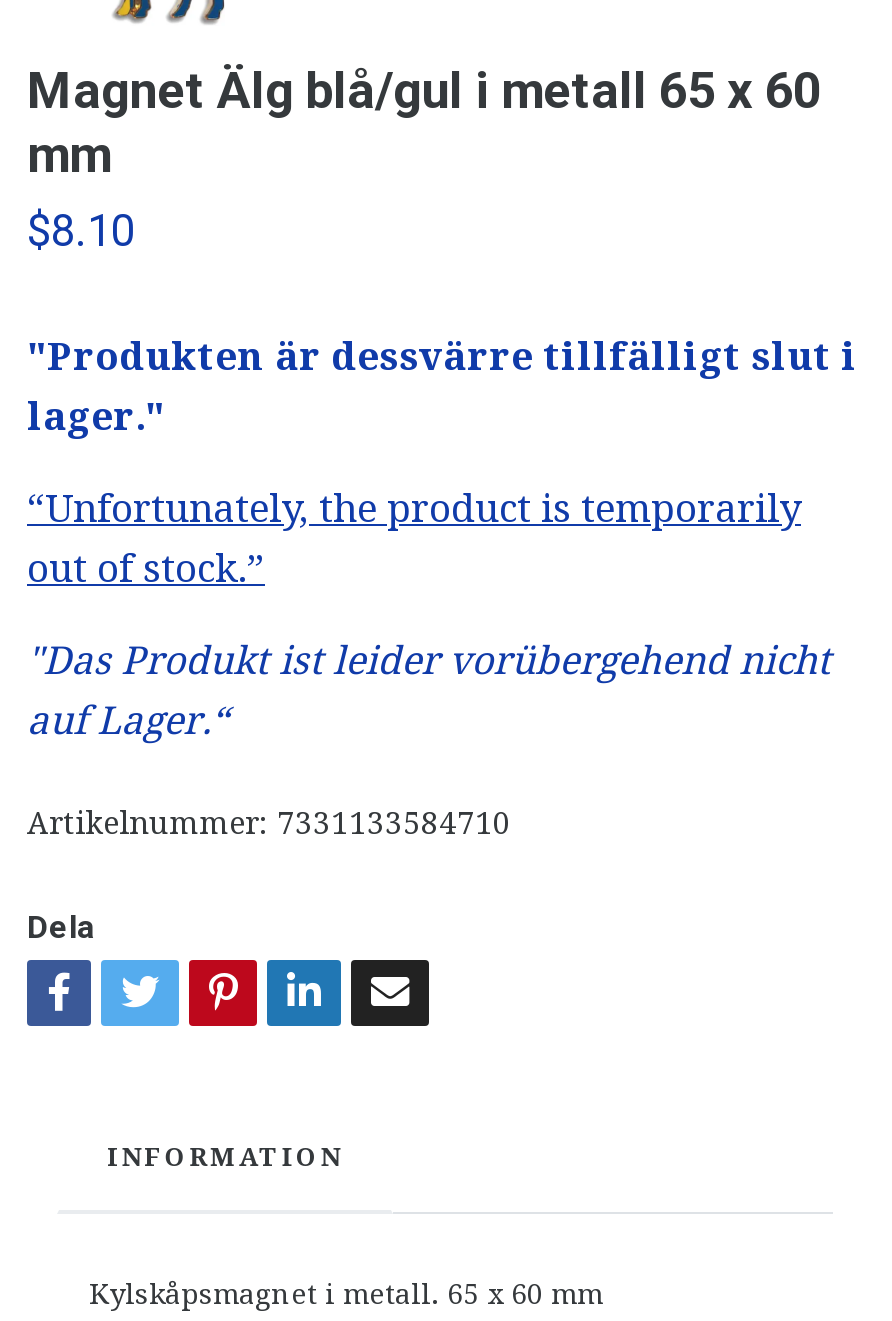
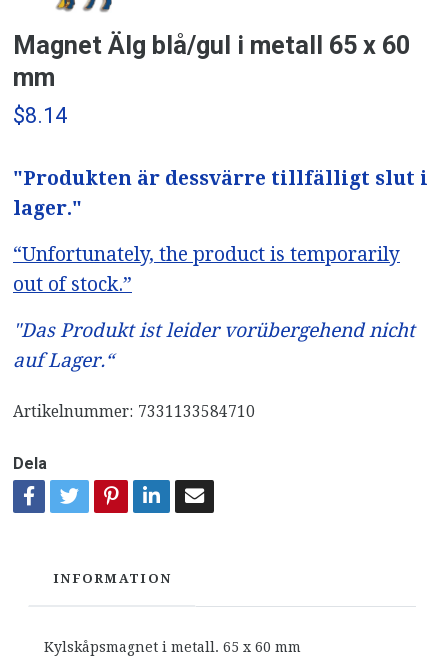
- $8.10
+ $8.14
